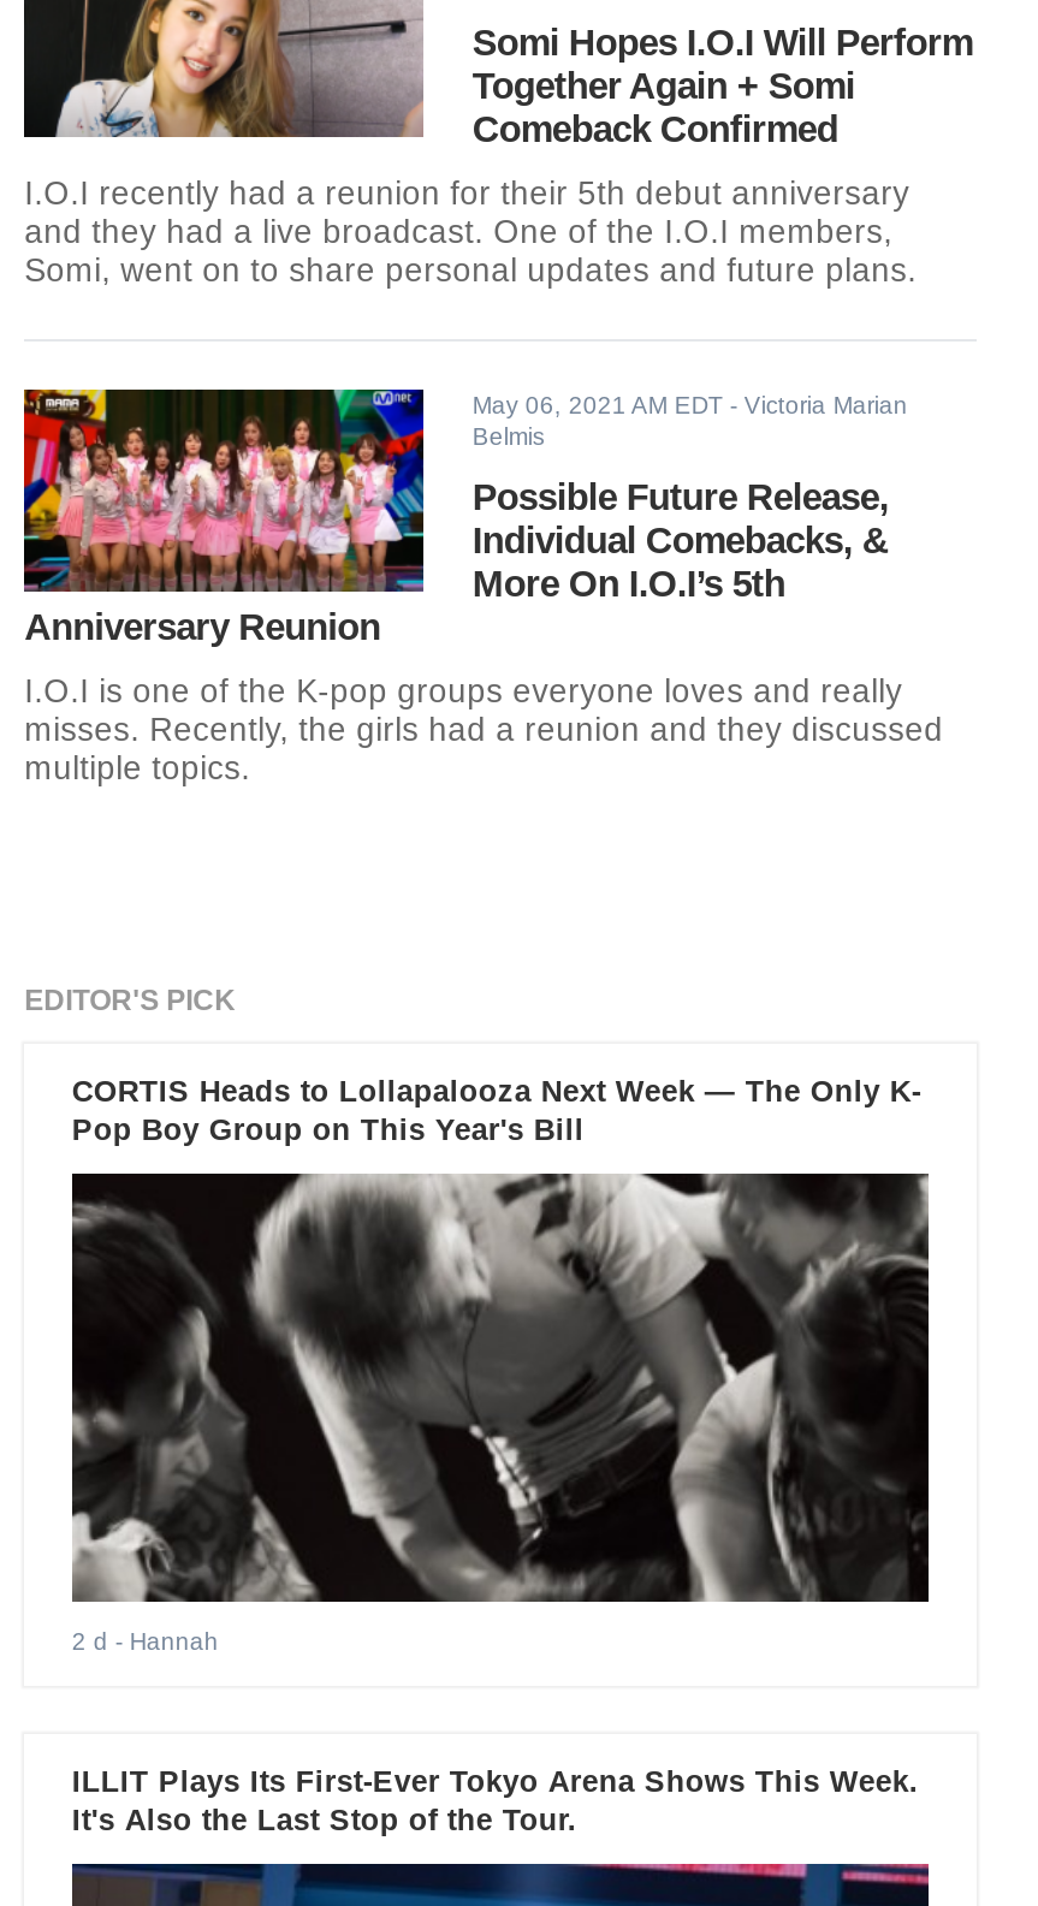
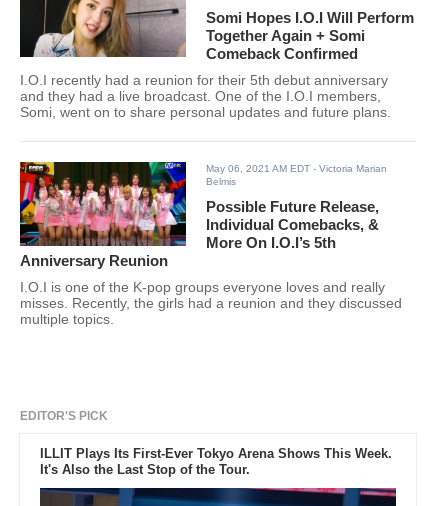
- CORTIS Heads to Lollapalooza Next Week — The Only K-
- Pop Boy Group on This Year's Bill

- [image]
- 2 d - Hannah
